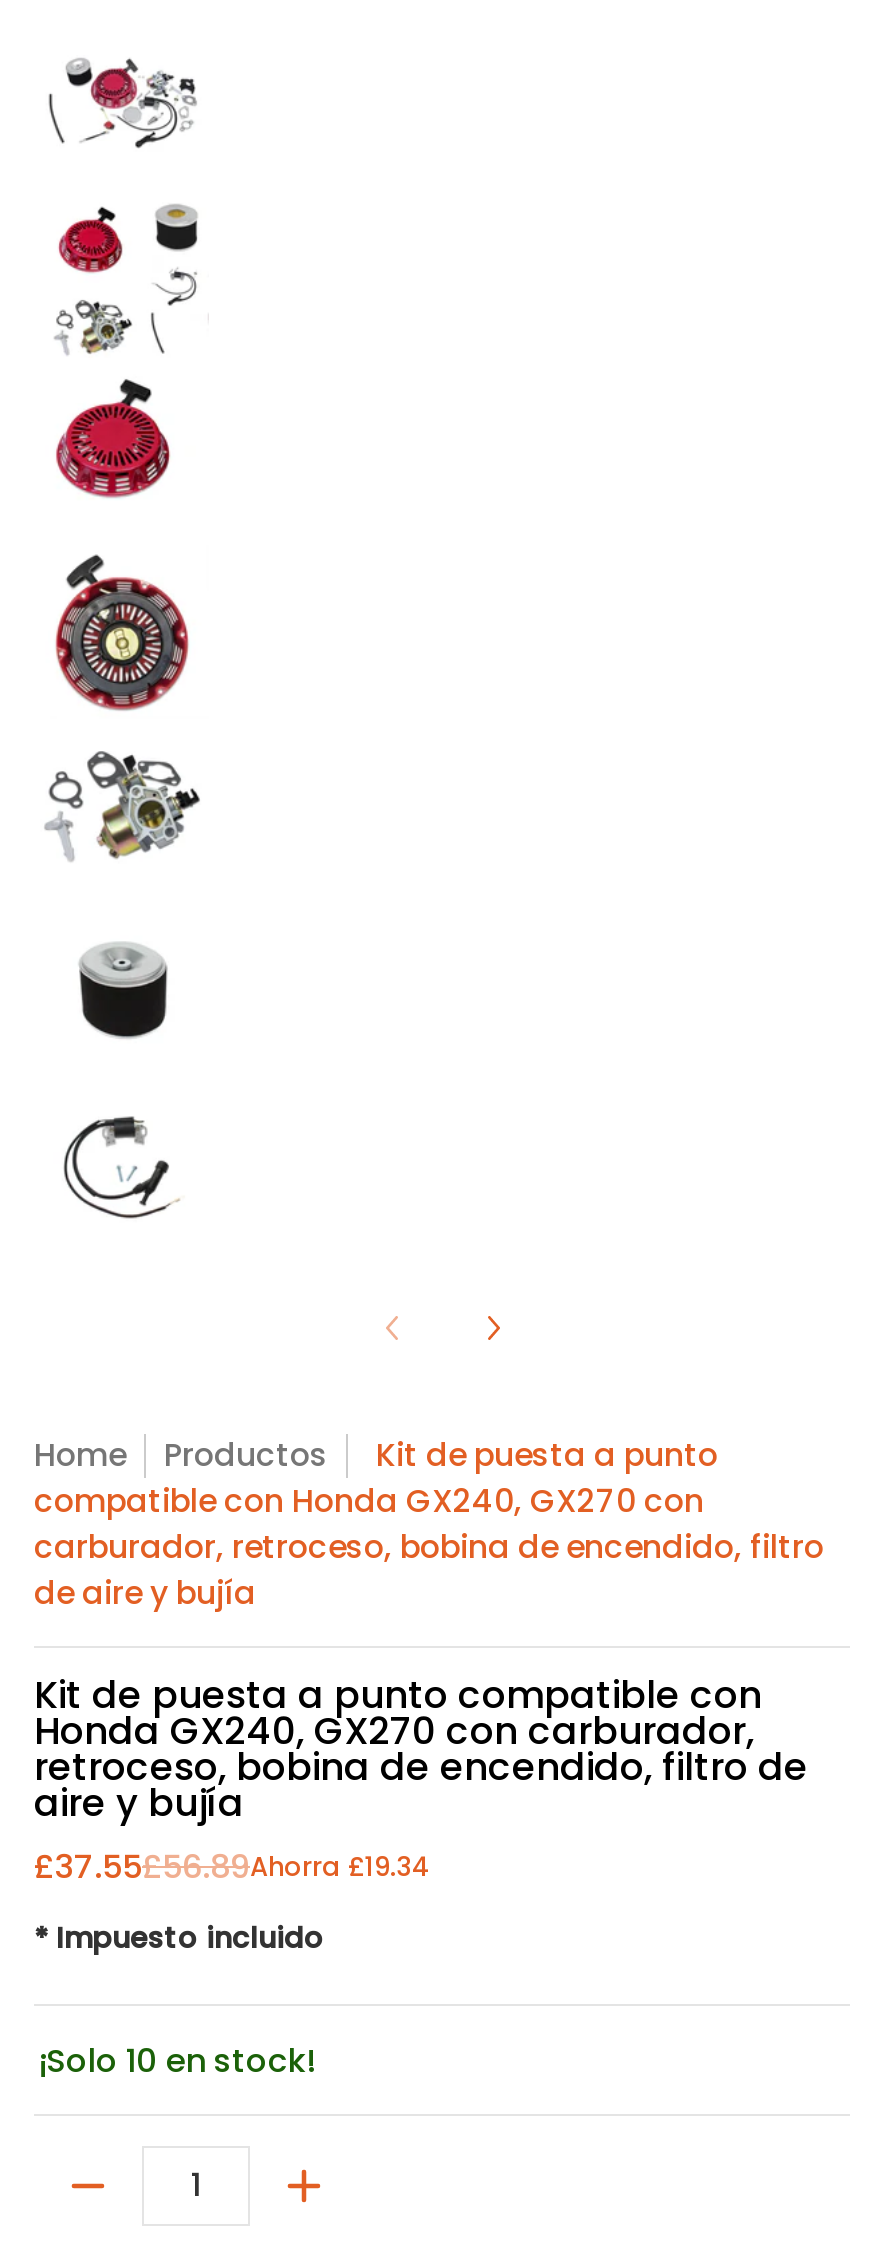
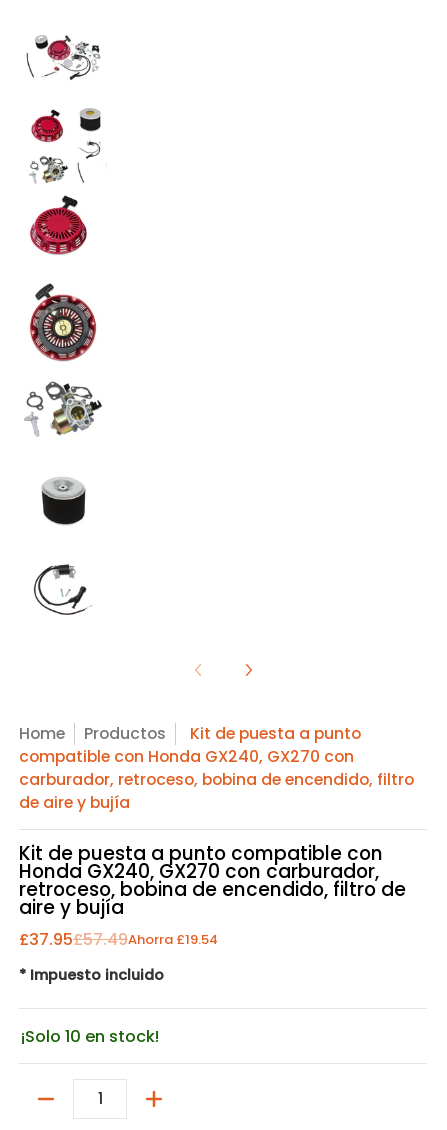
- £37.55£56.89Ahorra £19.34
+ £37.95£57.49Ahorra £19.54
